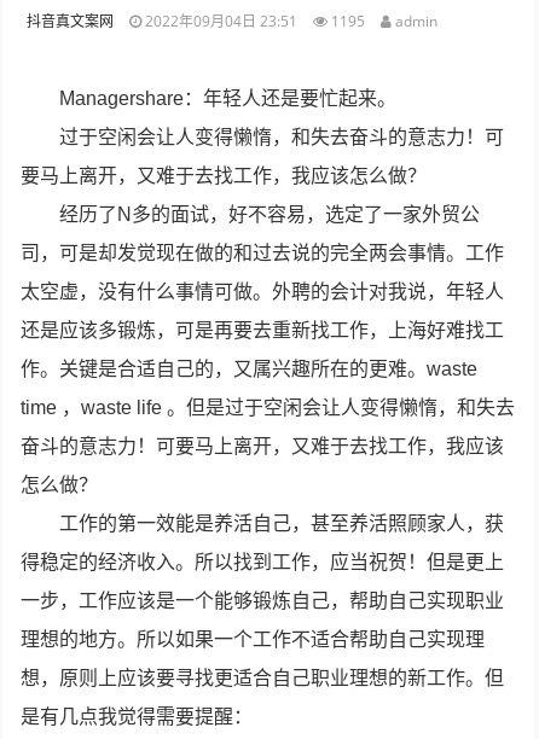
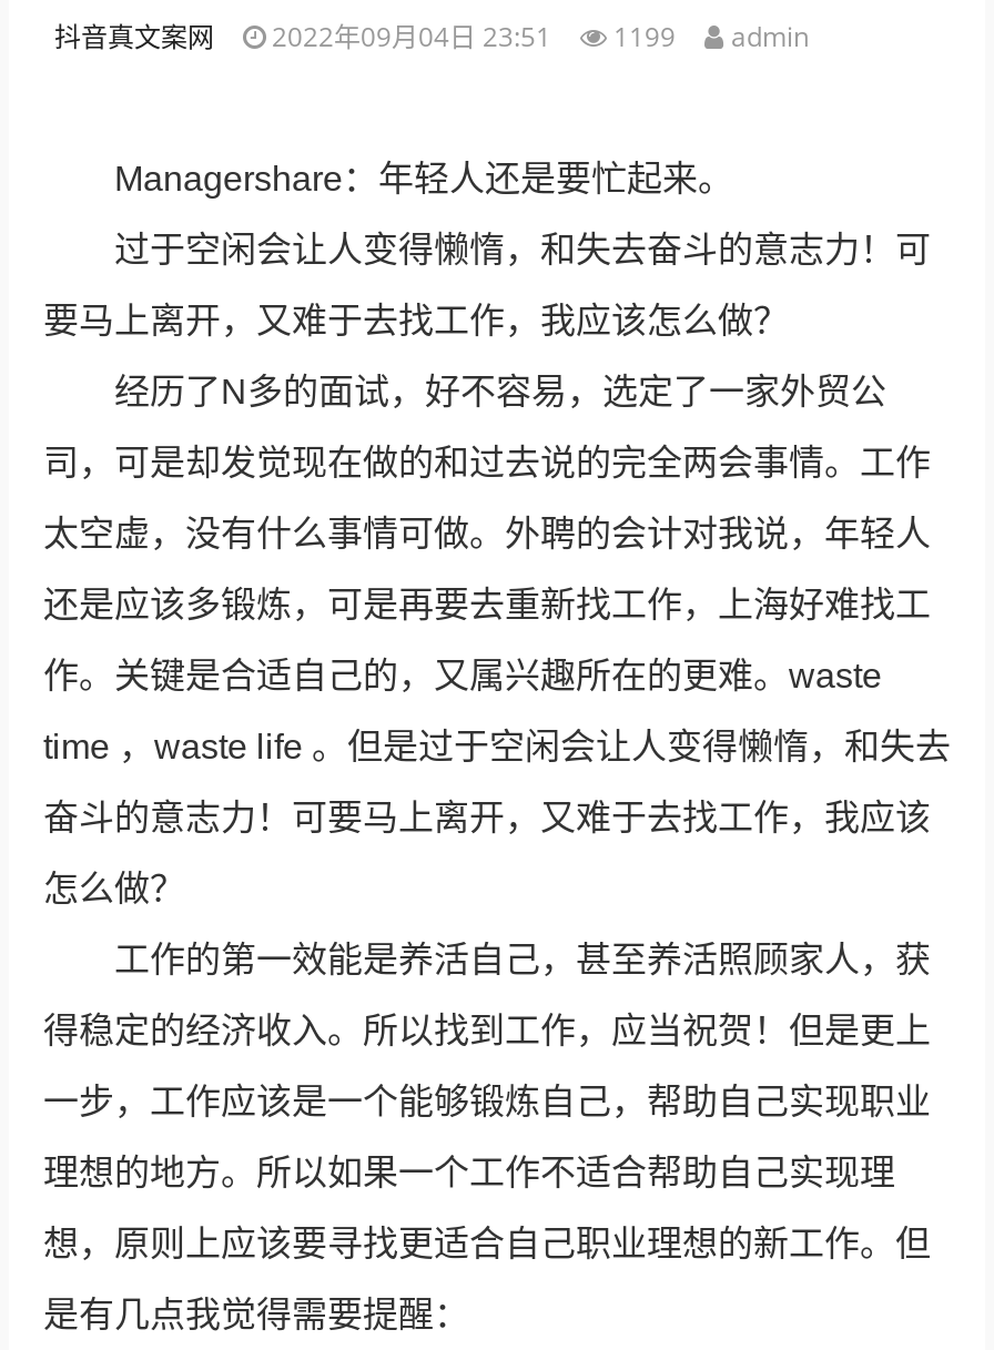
- 抖音真文案网 2022年09月04日 23:51 1195 admin
+ 抖音真文案网 2022年09月04日 23:51 1199 admin
